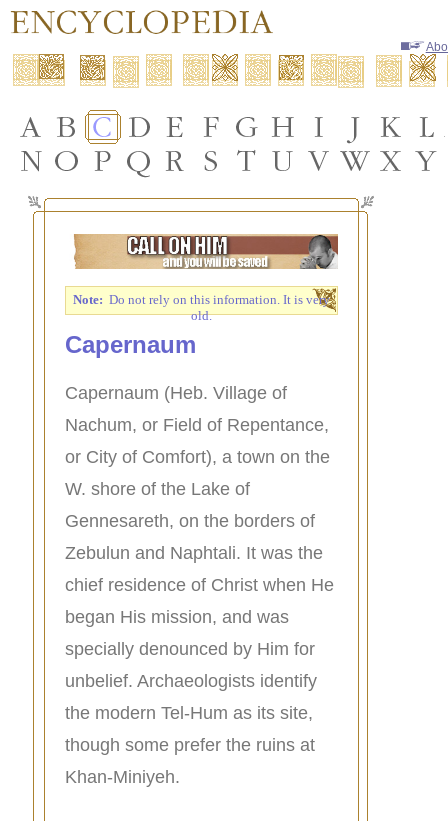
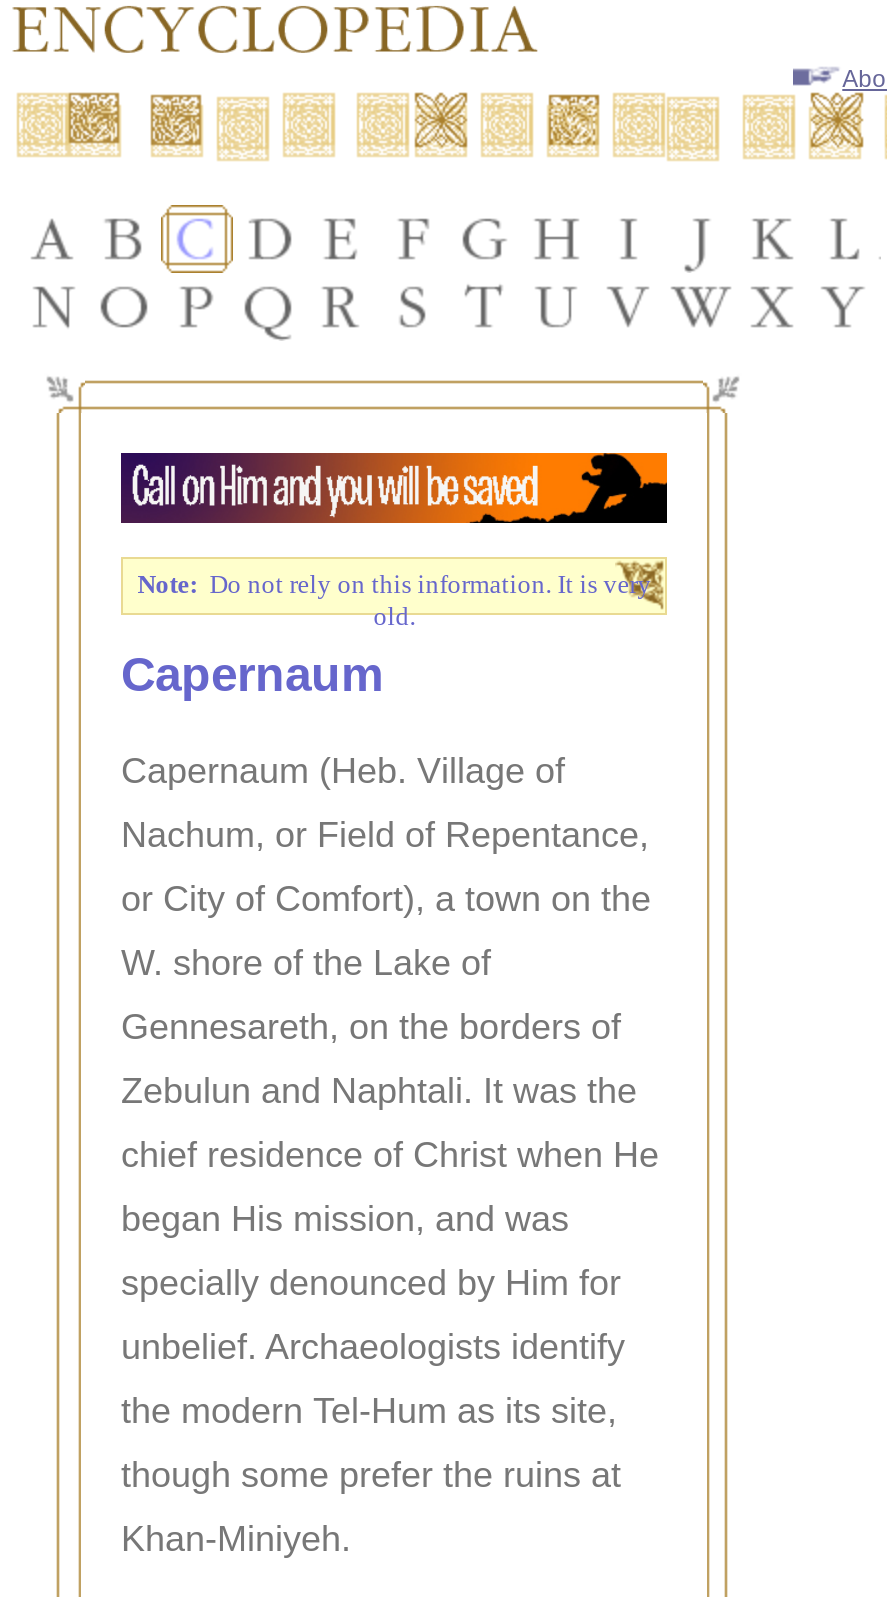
- [image]
+ [image]
